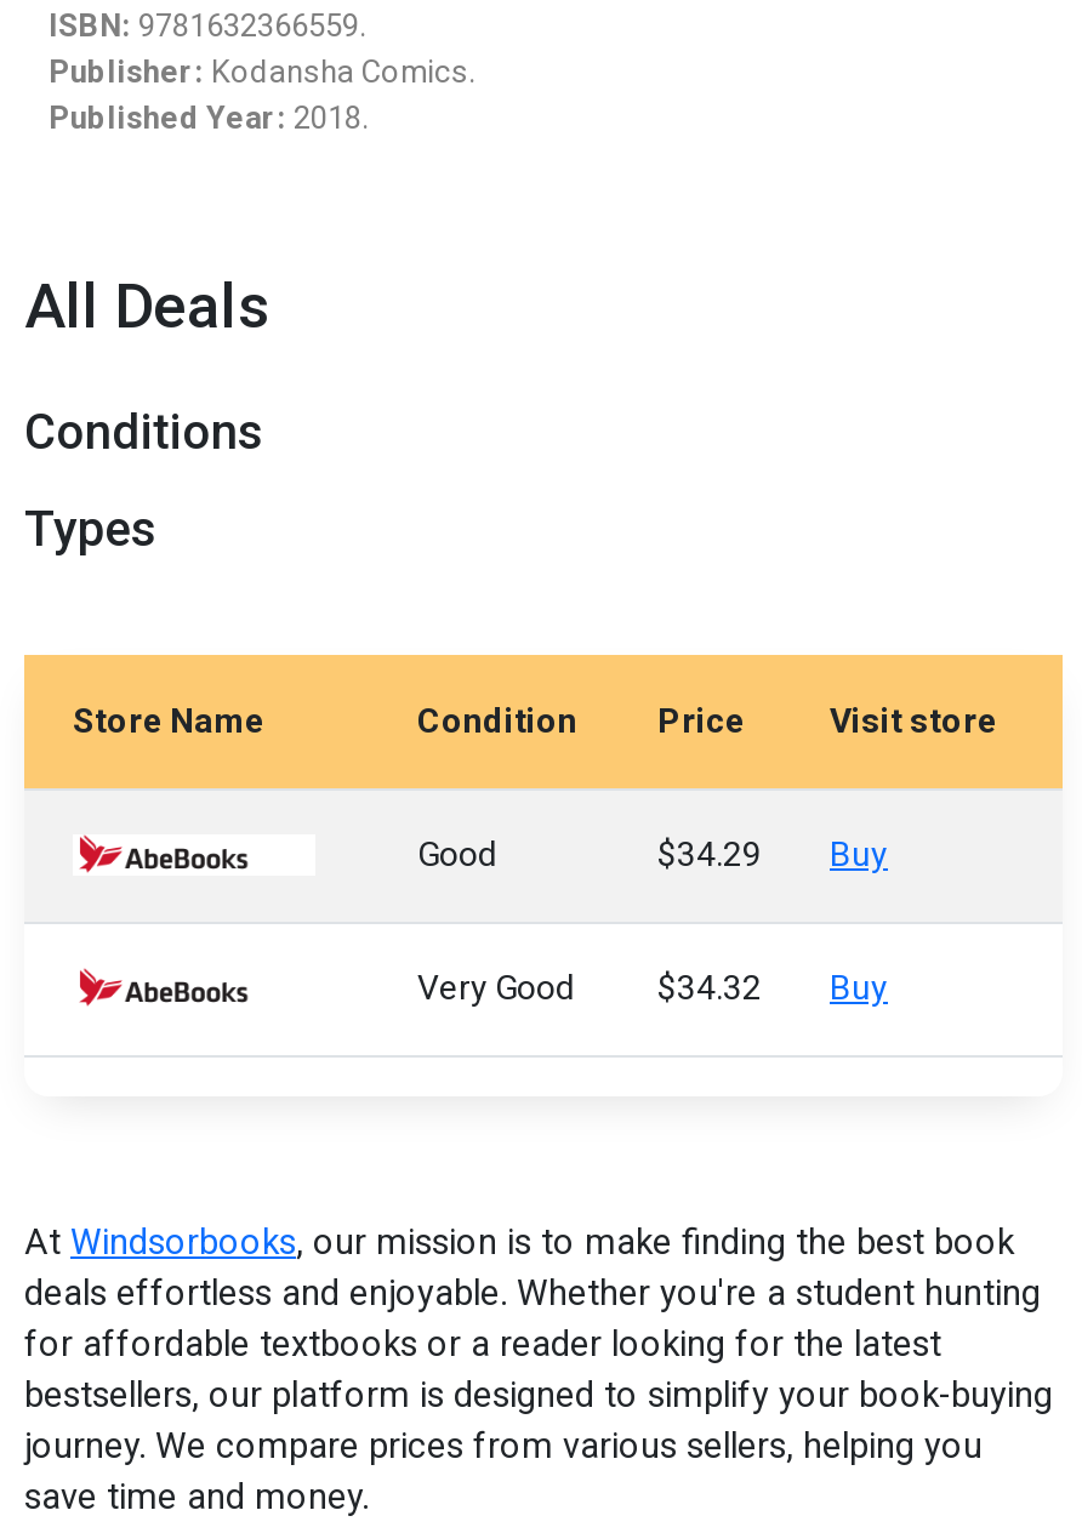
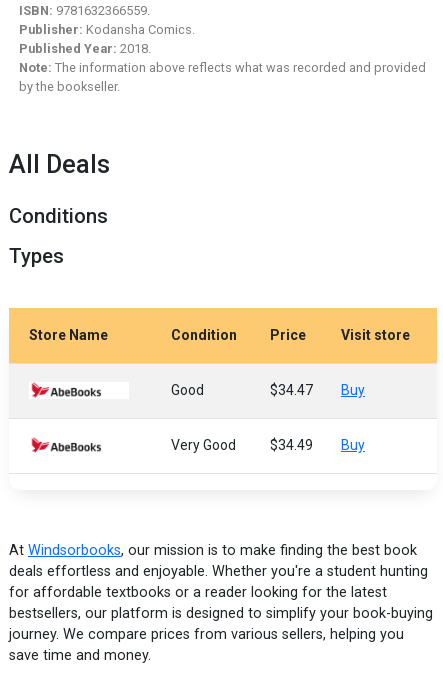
+ Note: The information above reflects what was recorded and provided
+ by the bookseller.

- $34.29 Buy
+ $34.47 Buy

- $34.32 Buy
+ $34.49 Buy
